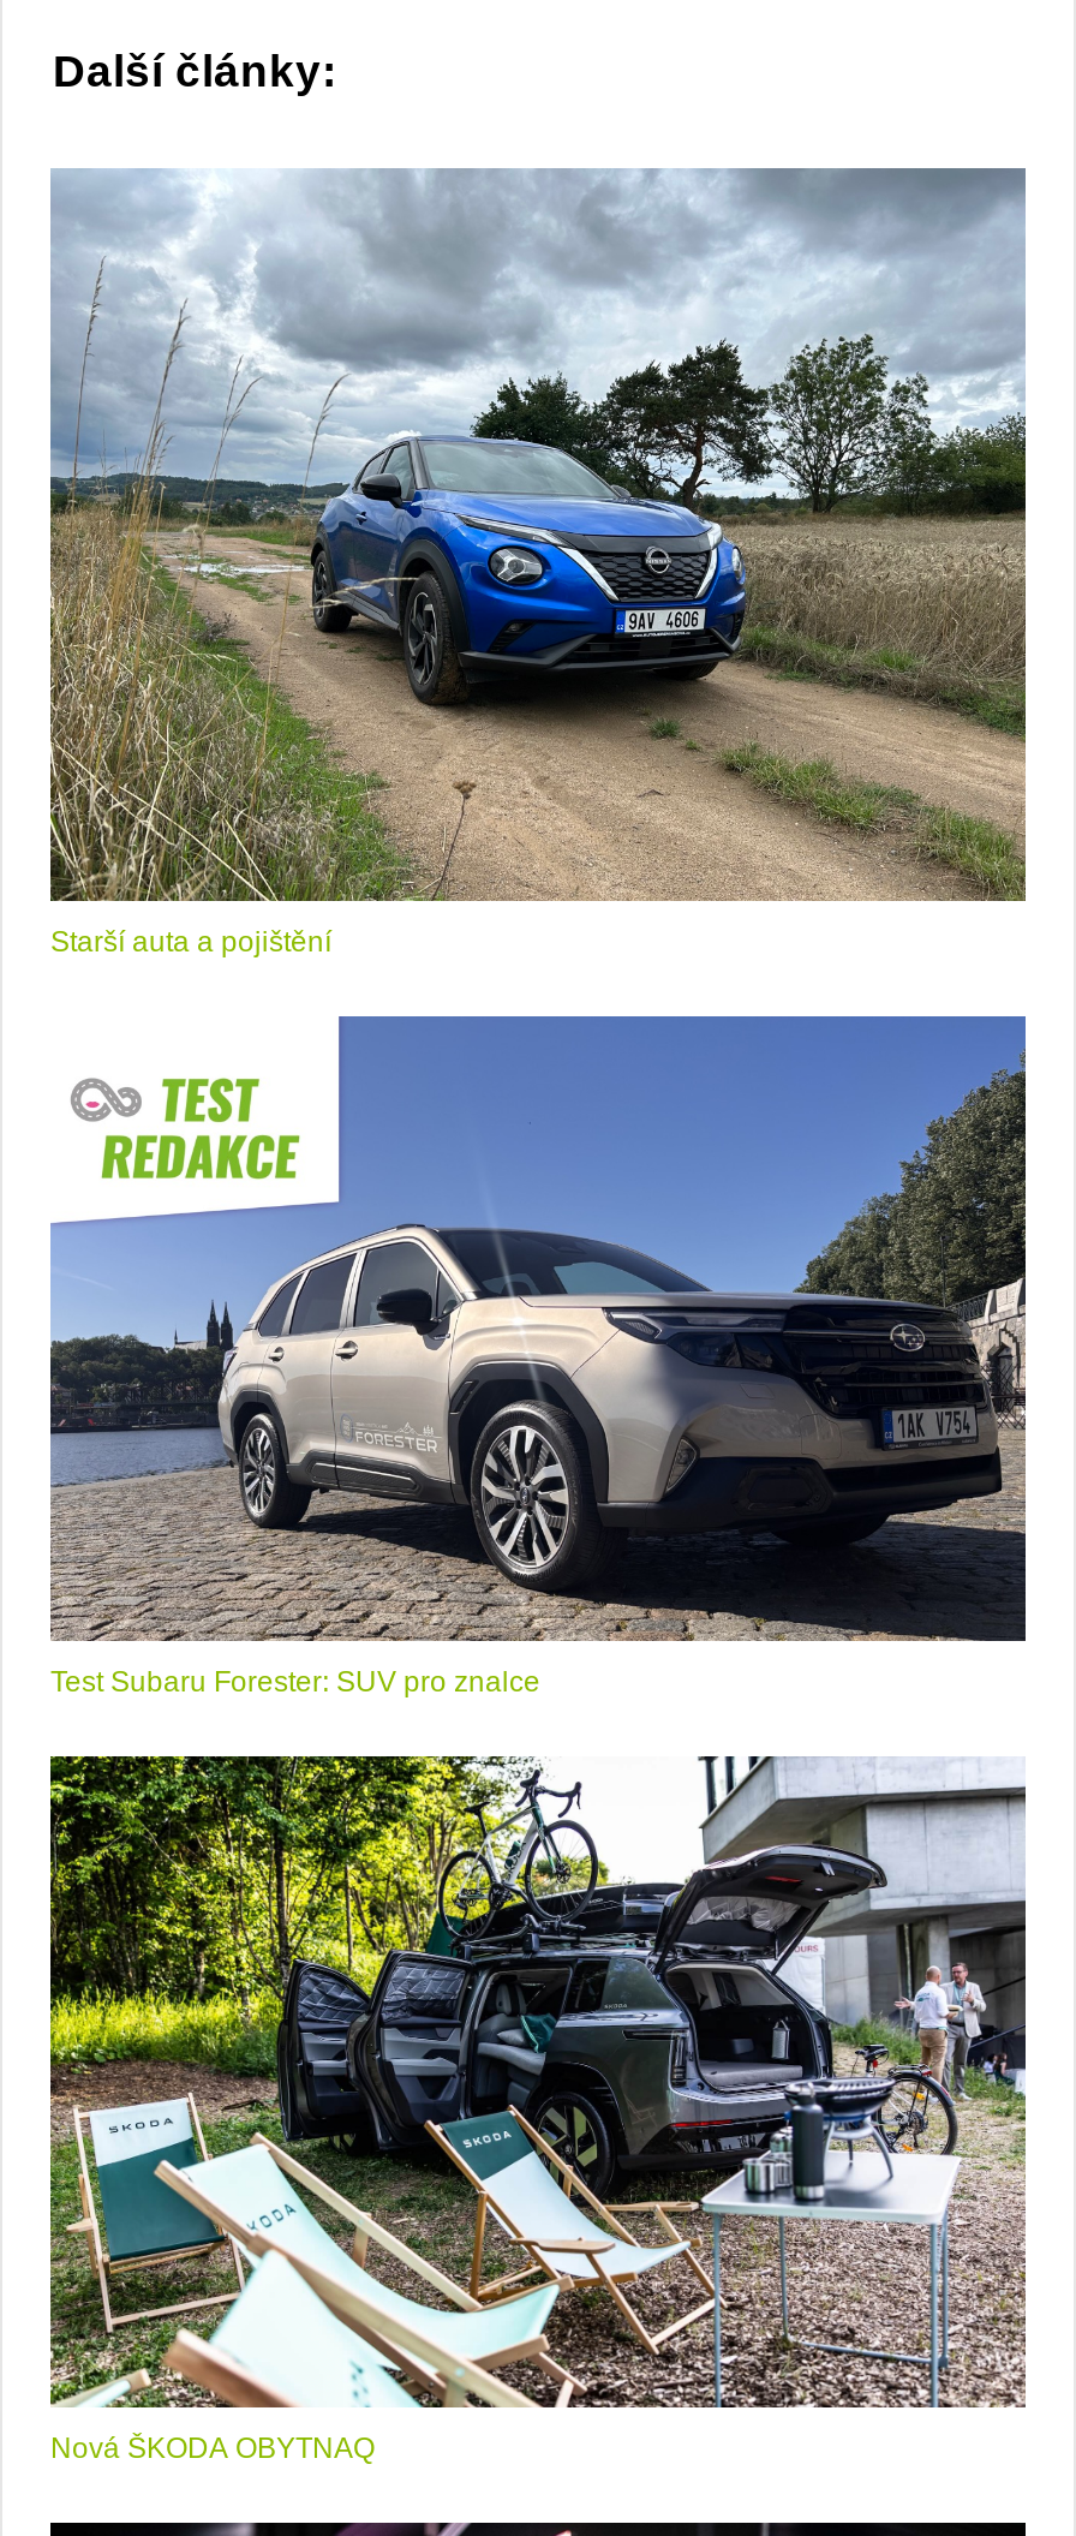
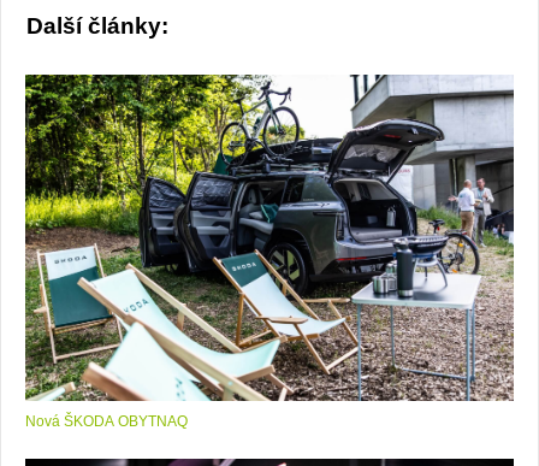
- [image]
- Starší auta a pojištění

- [image]
- Test Subaru Forester: SUV pro znalce
